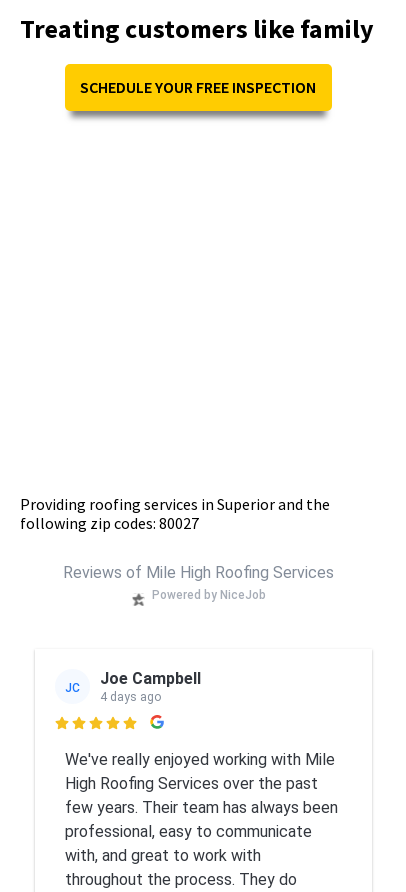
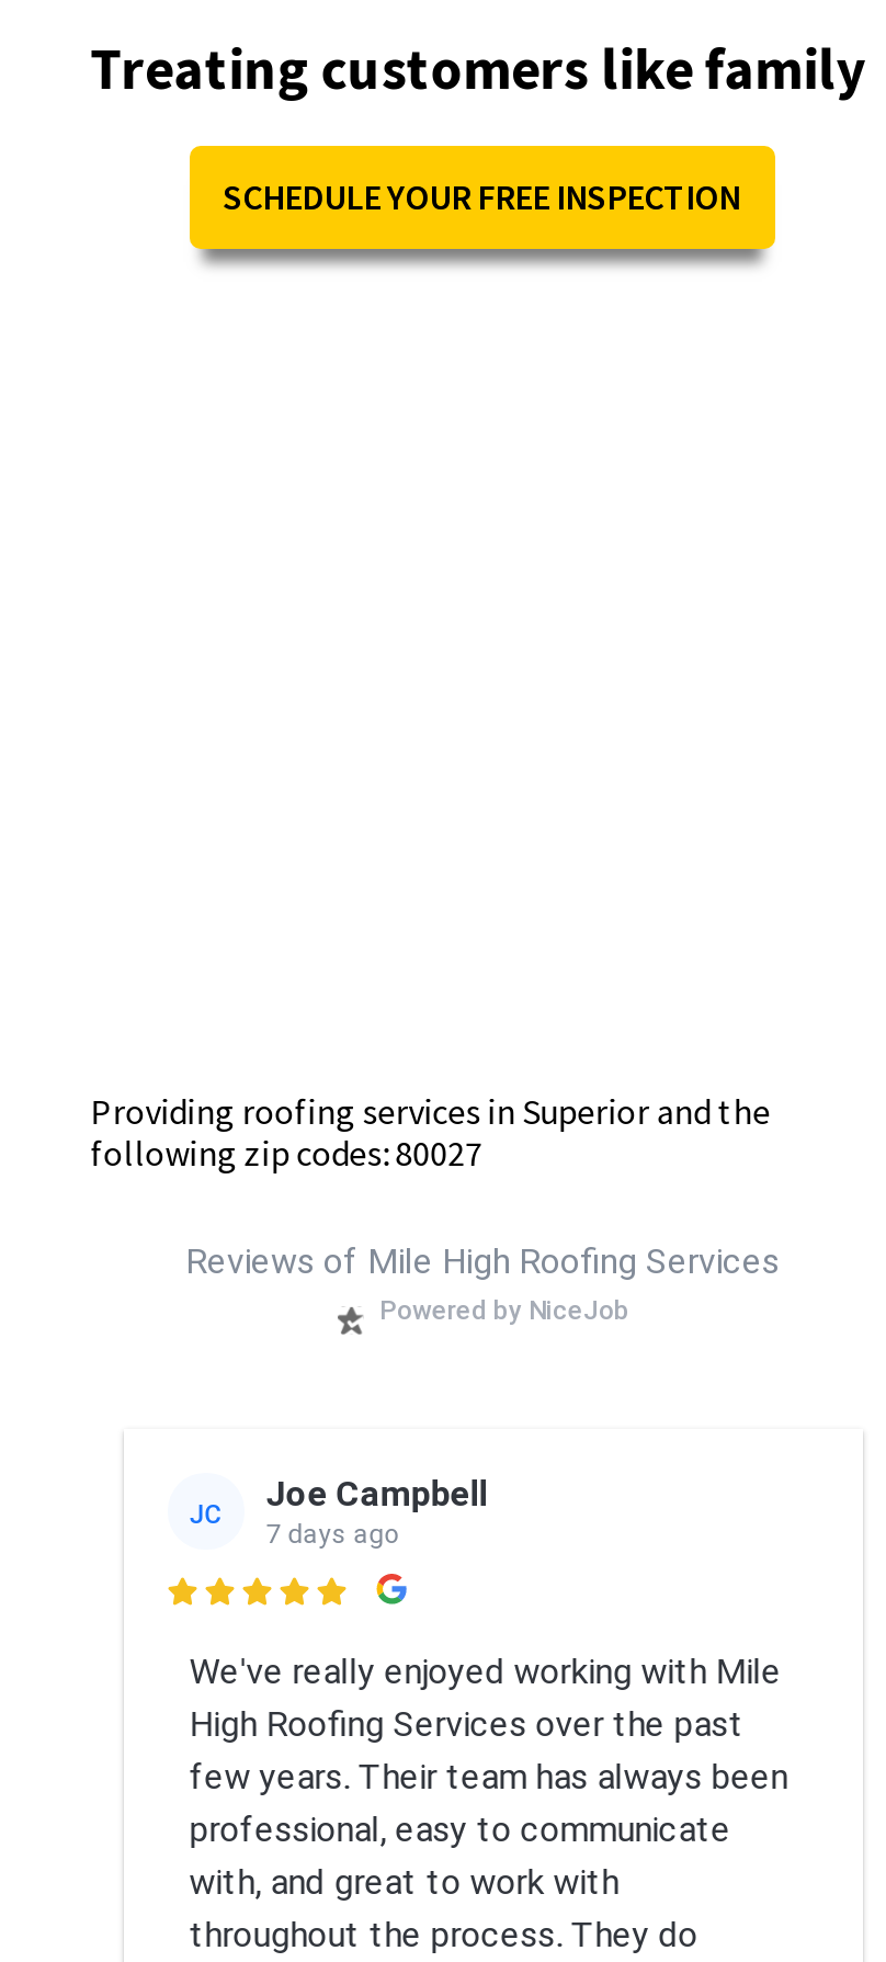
- 4 days ago
+ 7 days ago
